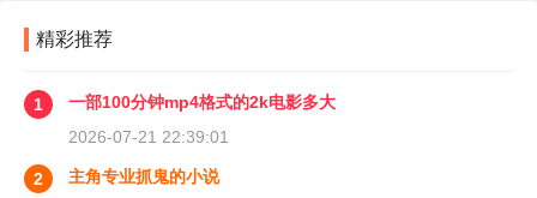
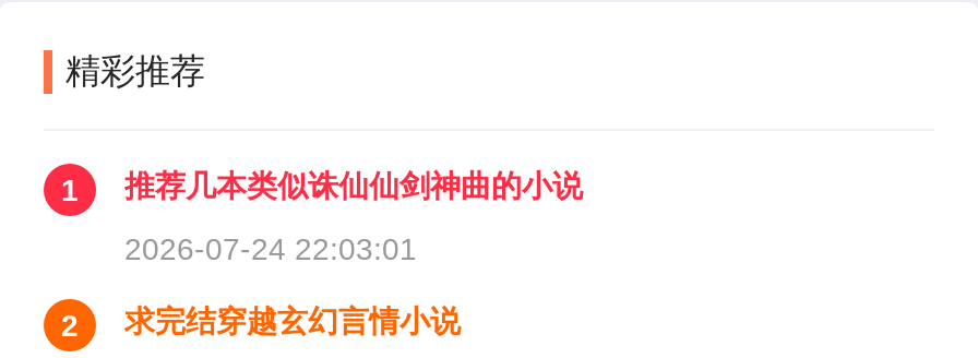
- 一部100分钟mp4格式的2k电影多大
+ 推荐几本类似诛仙仙剑神曲的小说

- 2026-07-21 22:39:01
+ 2026-07-24 22:03:01

- 主角专业抓鬼的小说
+ 求完结穿越玄幻言情小说
